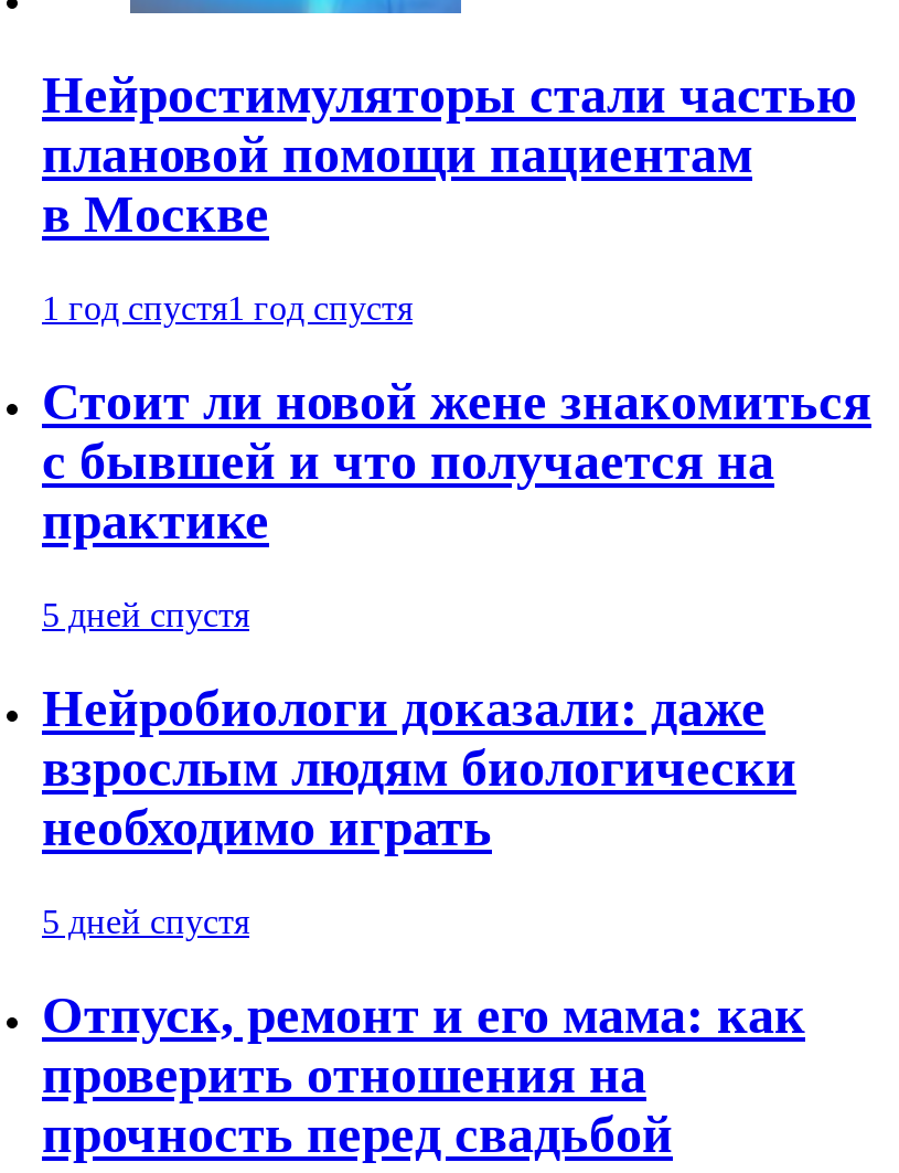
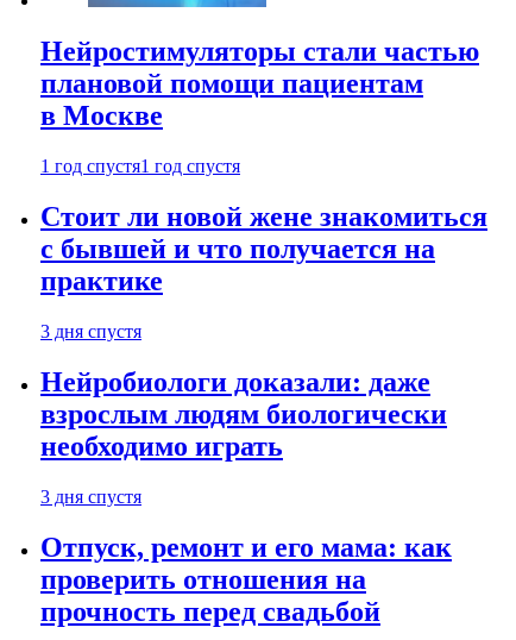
- 5 дней спустя
+ 3 дня спустя

- 5 дней спустя
+ 3 дня спустя
